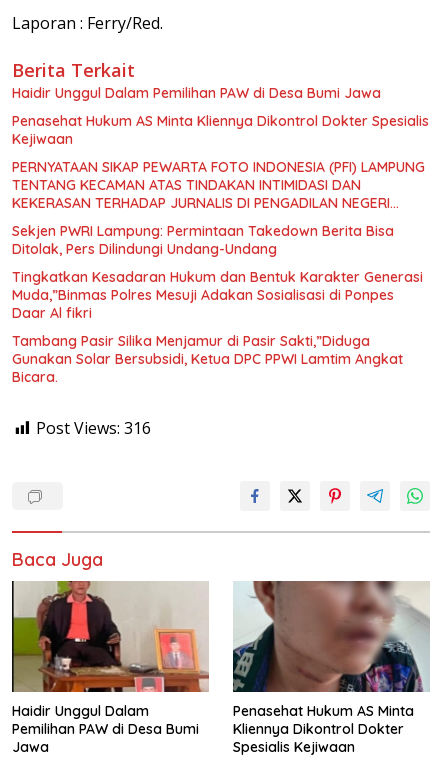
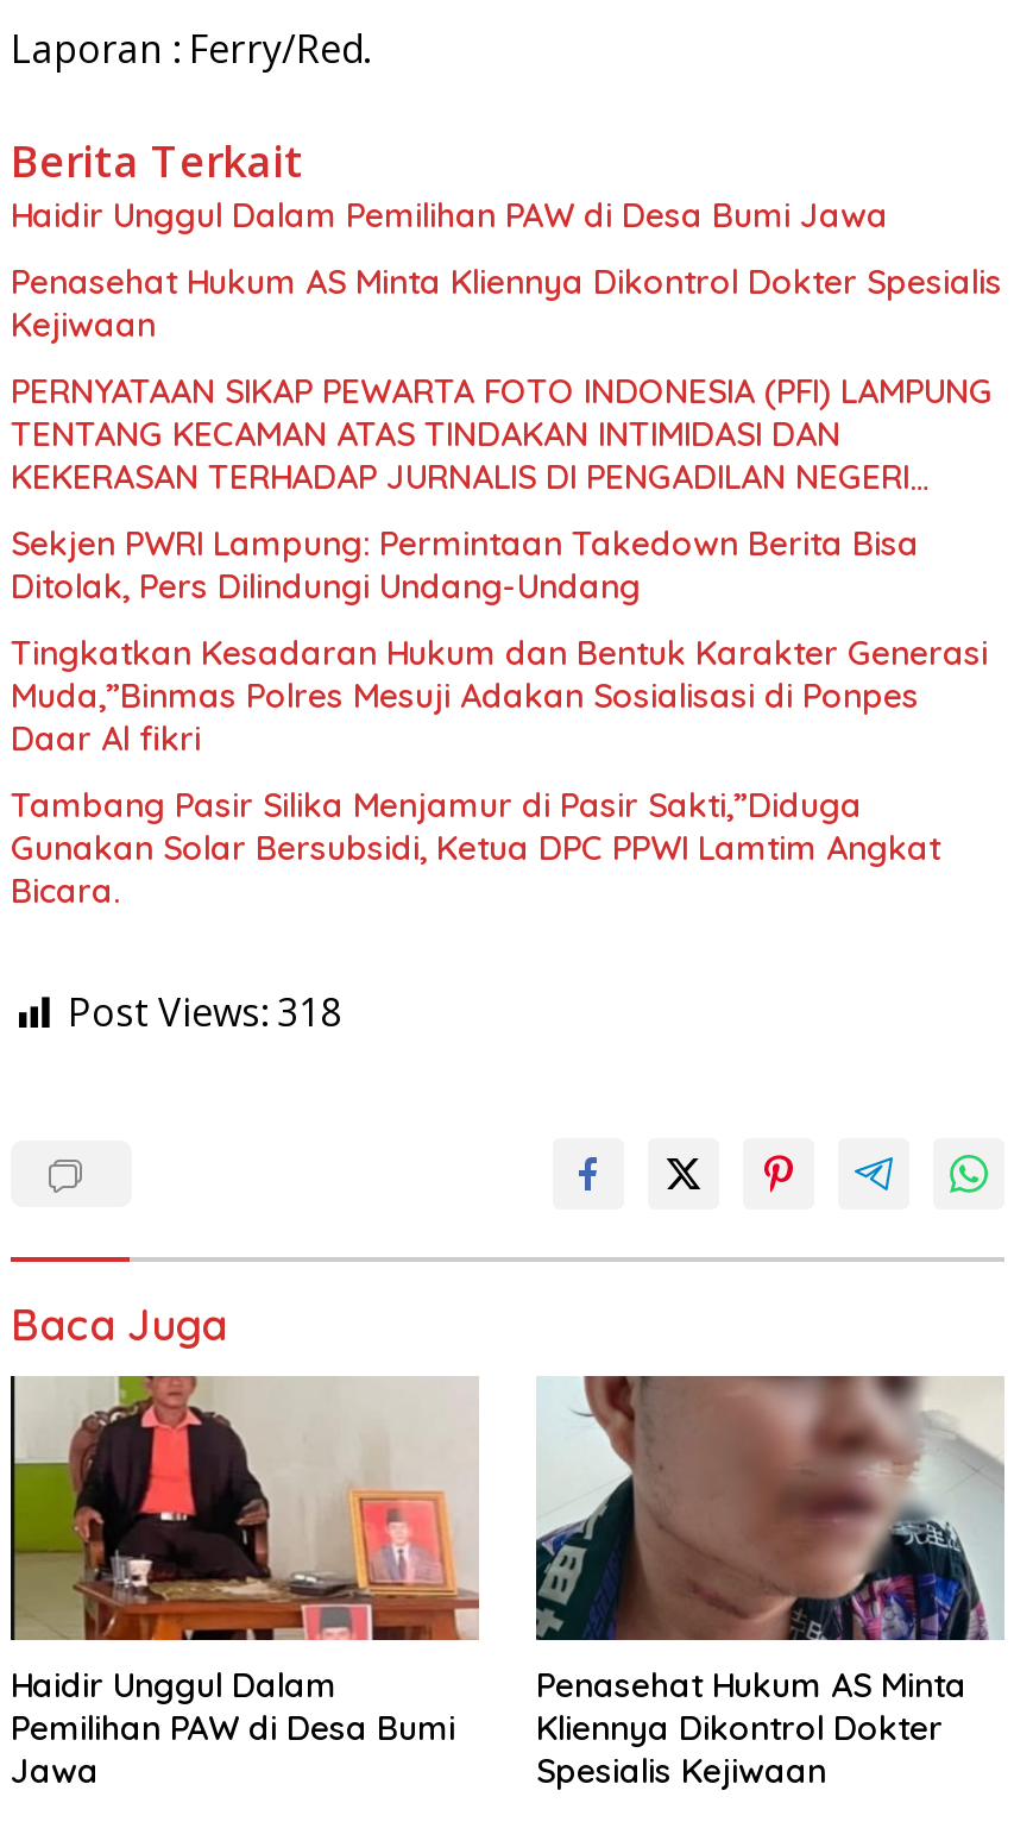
- Post Views: 316
+ Post Views: 318
